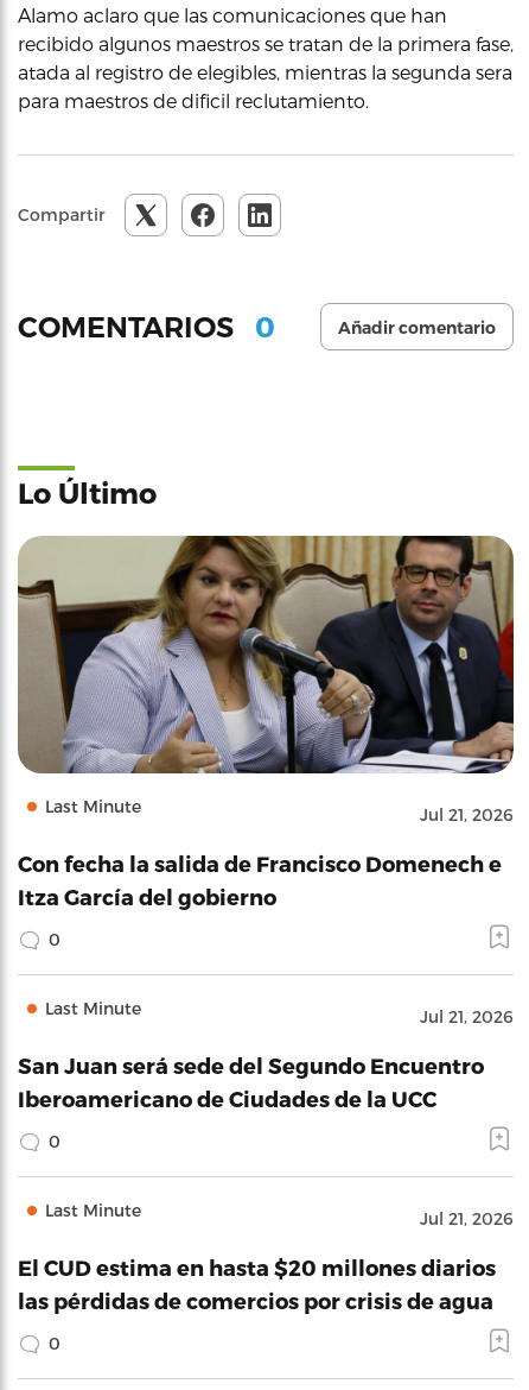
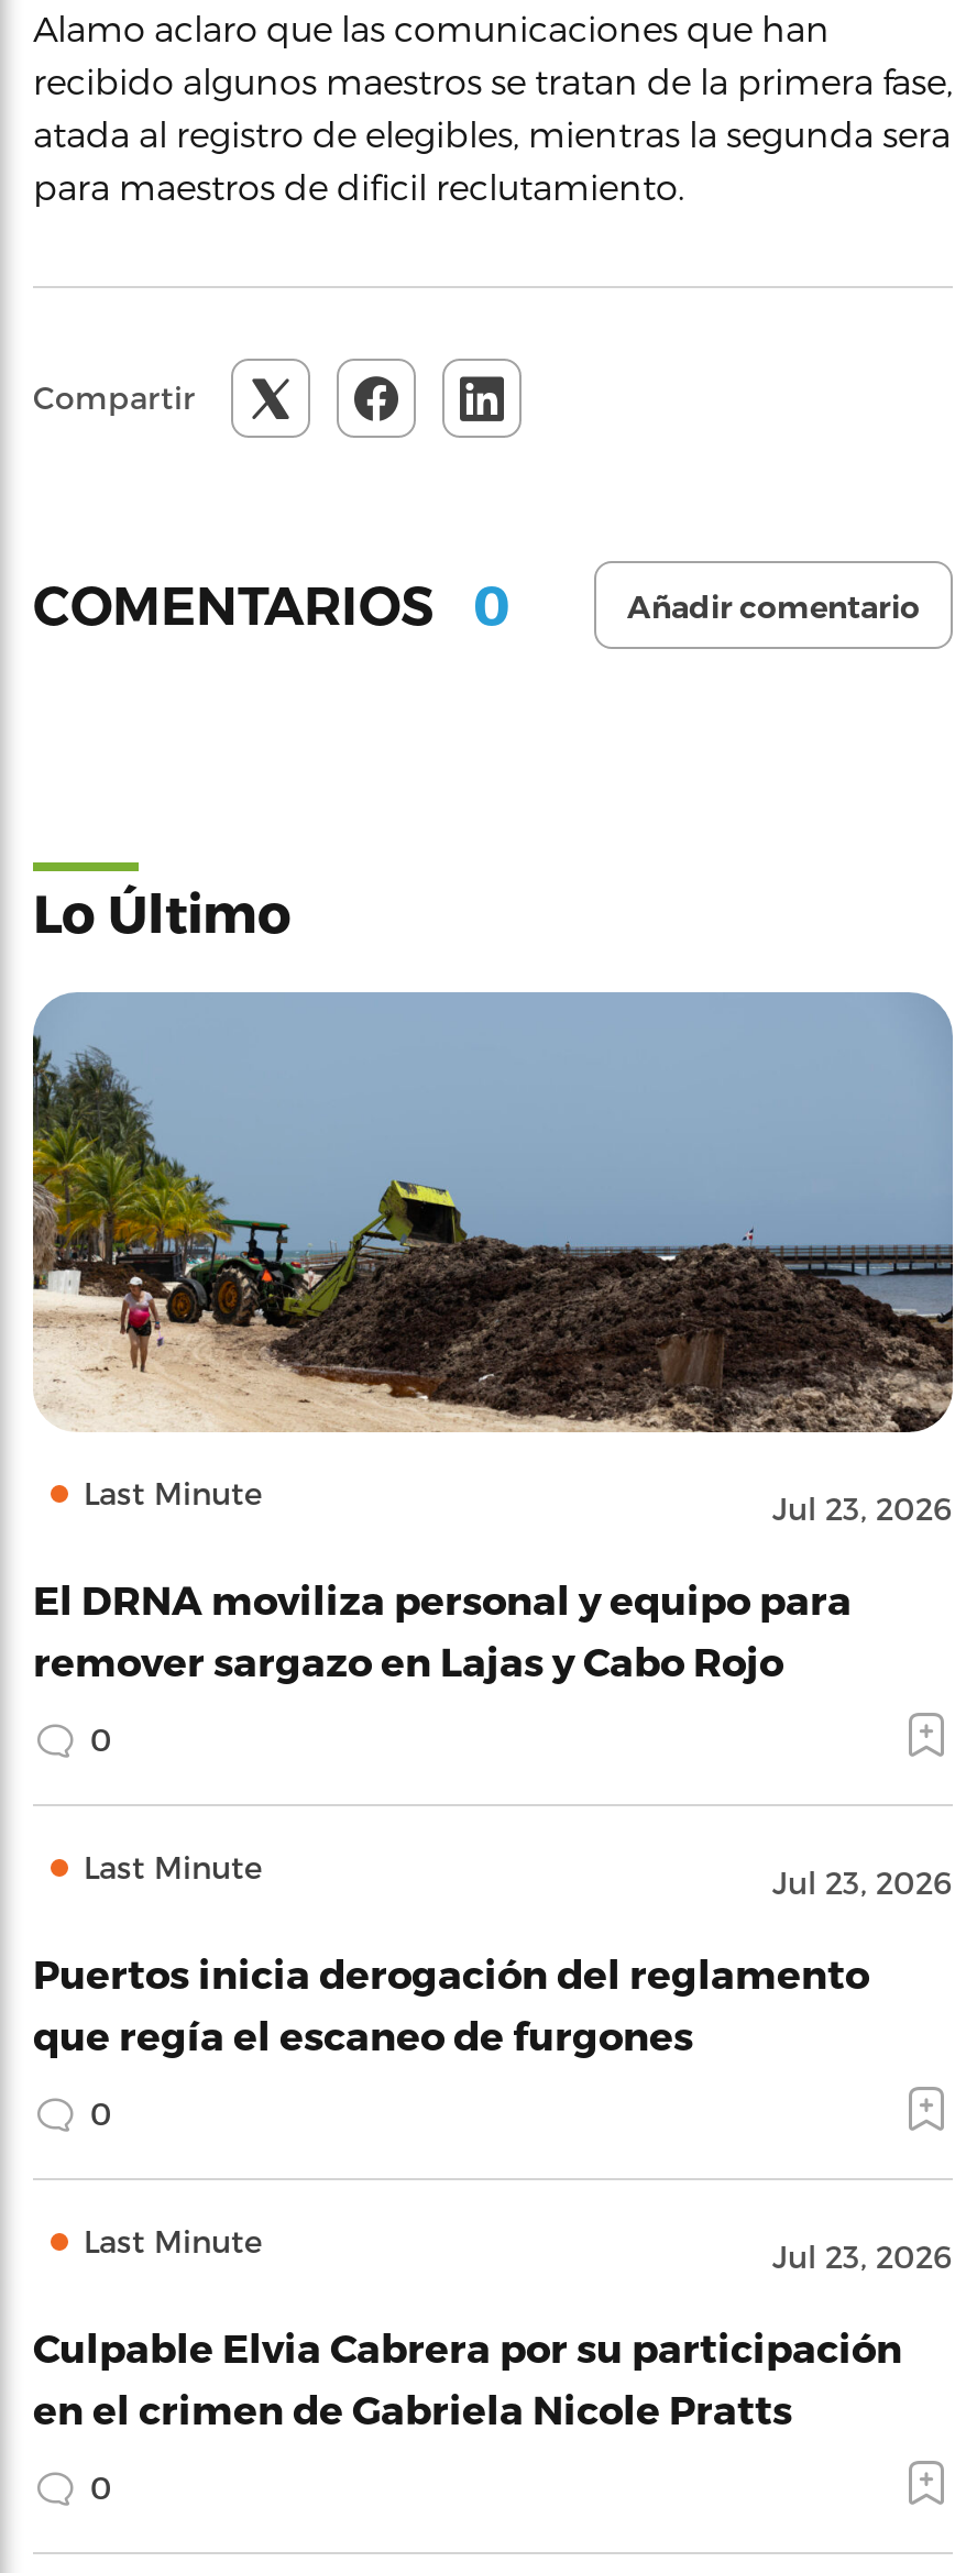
- [image]
- Jul 21, 2026
+ [image]
+ Jul 23, 2026

- Con fecha la salida de Francisco Domenech e
- Itza García del gobierno
+ El DRNA moviliza personal y equipo para
+ remover sargazo en Lajas y Cabo Rojo

- Jul 21, 2026
+ Jul 23, 2026

- San Juan será sede del Segundo Encuentro
- Iberoamericano de Ciudades de la UCC
+ Puertos inicia derogación del reglamento
+ que regía el escaneo de furgones

- Jul 21, 2026
+ Jul 23, 2026

- El CUD estima en hasta $20 millones diarios
- las pérdidas de comercios por crisis de agua
+ Culpable Elvia Cabrera por su participación
+ en el crimen de Gabriela Nicole Pratts
